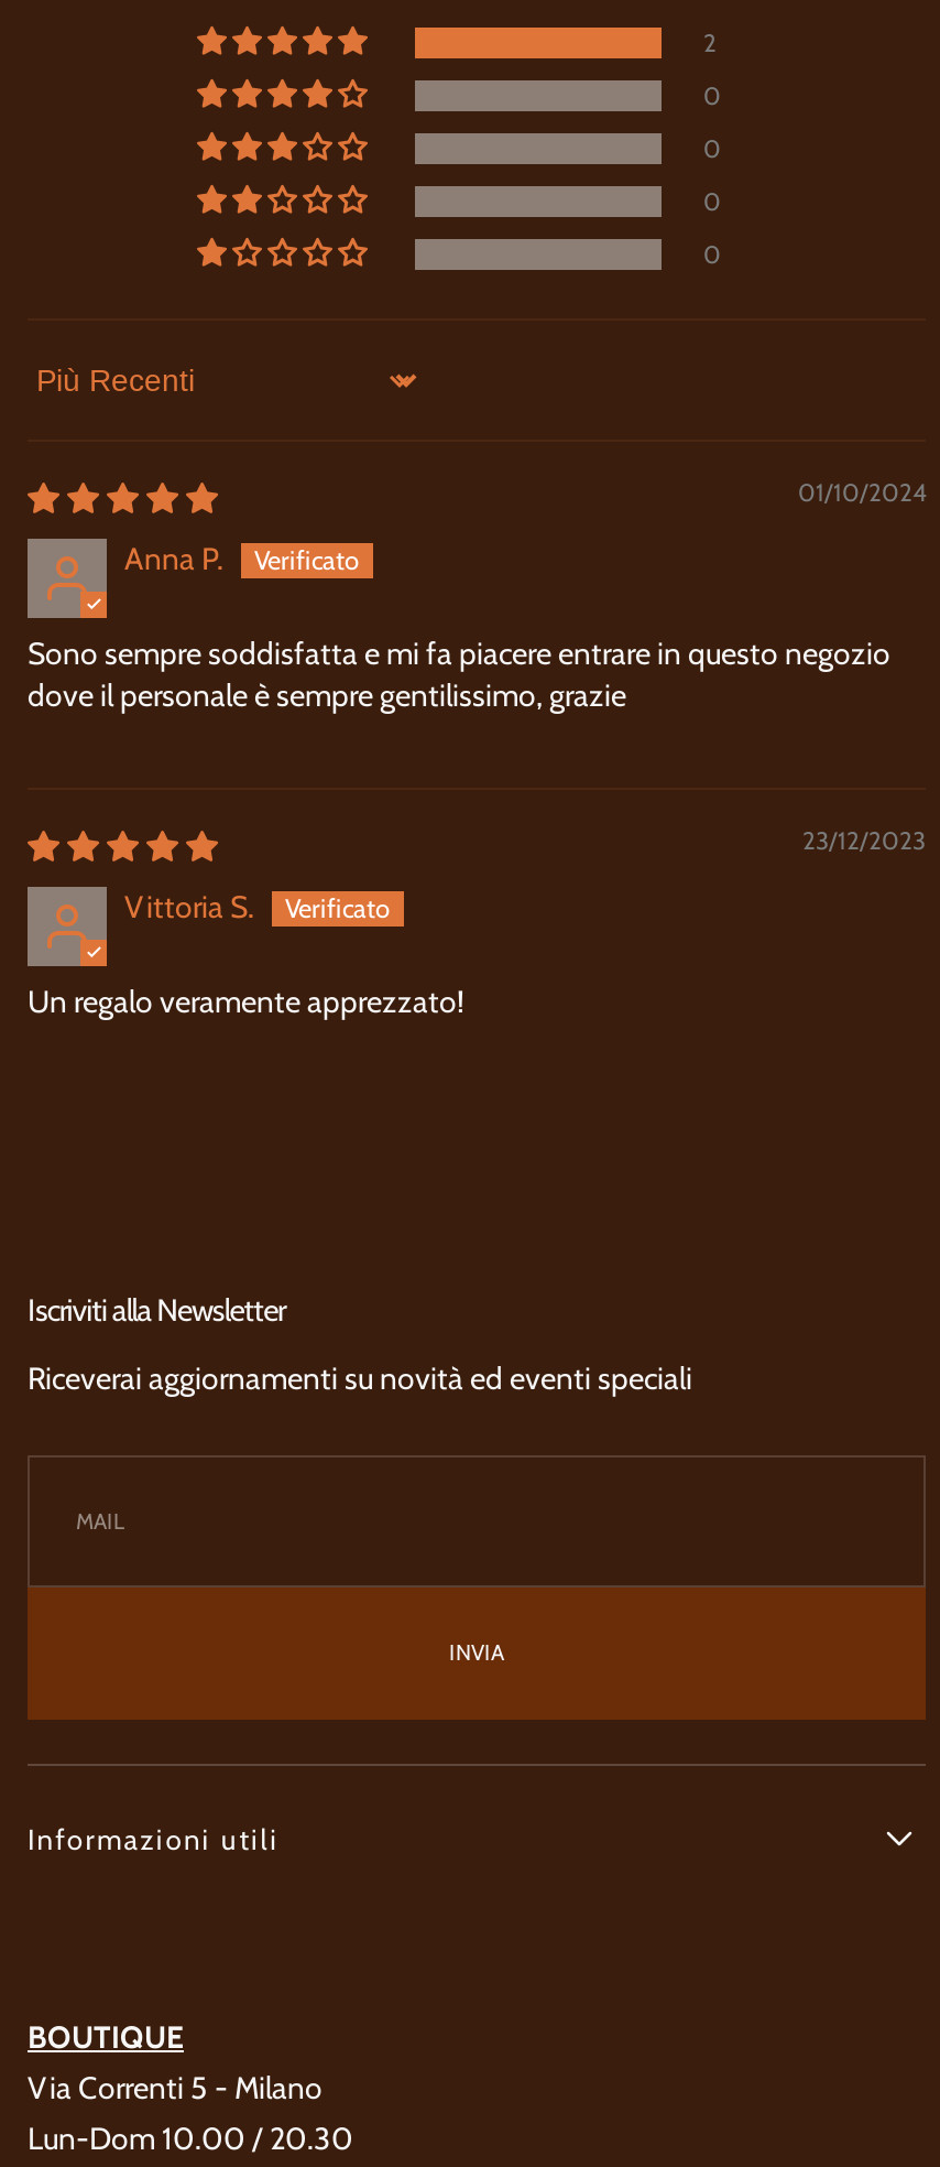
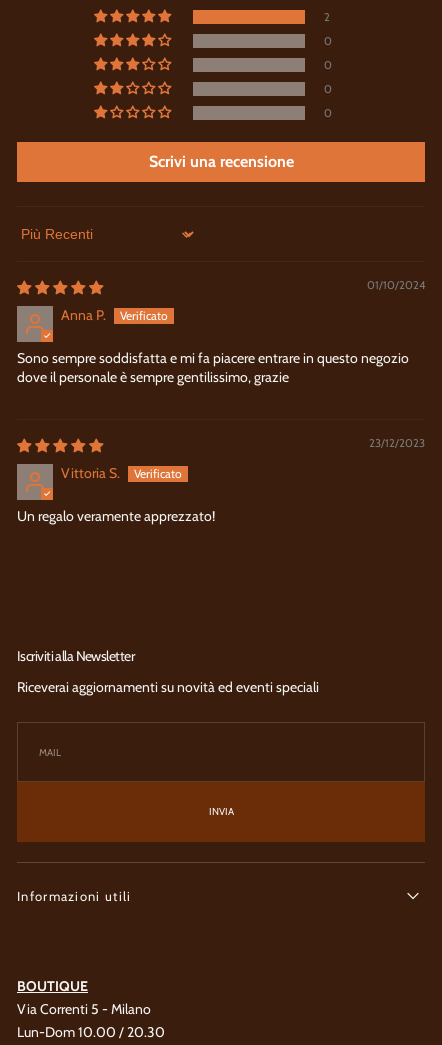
+ Scrivi una recensione
